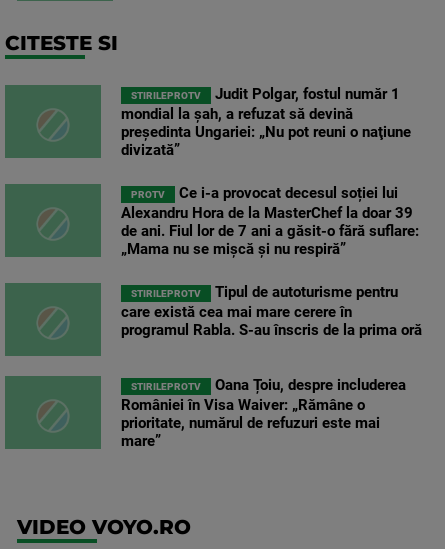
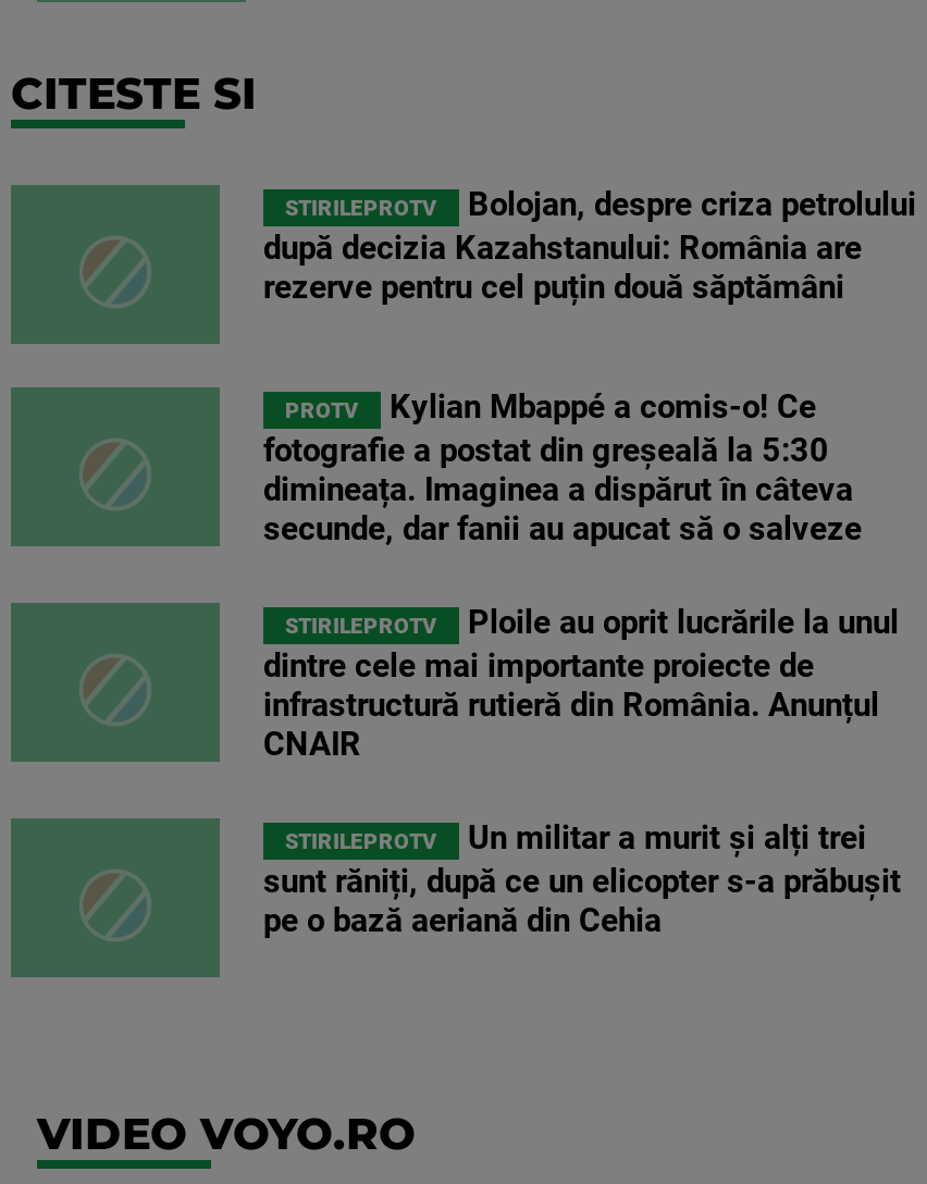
- Judit Polgar, fostul număr 1
- mondial la şah, a refuzat să devină
- preşedinta Ungariei: „Nu pot reuni o naţiune
- divizată”
+ Bolojan, despre criza petrolului
+ după decizia Kazahstanului: România are
+ rezerve pentru cel puțin două săptămâni

- Ce i-a provocat decesul soției lui
- Alexandru Hora de la MasterChef la doar 39
- de ani. Fiul lor de 7 ani a găsit-o fără suflare:
- „Mama nu se mișcă și nu respiră”
+ Kylian Mbappé a comis-o! Ce
+ fotografie a postat din greșeală la 5:30
+ dimineața. Imaginea a dispărut în câteva
+ secunde, dar fanii au apucat să o salveze

- Tipul de autoturisme pentru
- care există cea mai mare cerere în
- programul Rabla. S-au înscris de la prima oră
+ Ploile au oprit lucrările la unul
+ dintre cele mai importante proiecte de
+ infrastructură rutieră din România. Anunțul
+ CNAIR

- Oana Țoiu, despre includerea
- României în Visa Waiver: „Rămâne o
- prioritate, numărul de refuzuri este mai
- mare”
+ Un militar a murit și alți trei
+ sunt răniți, după ce un elicopter s-a prăbușit
+ pe o bază aeriană din Cehia
